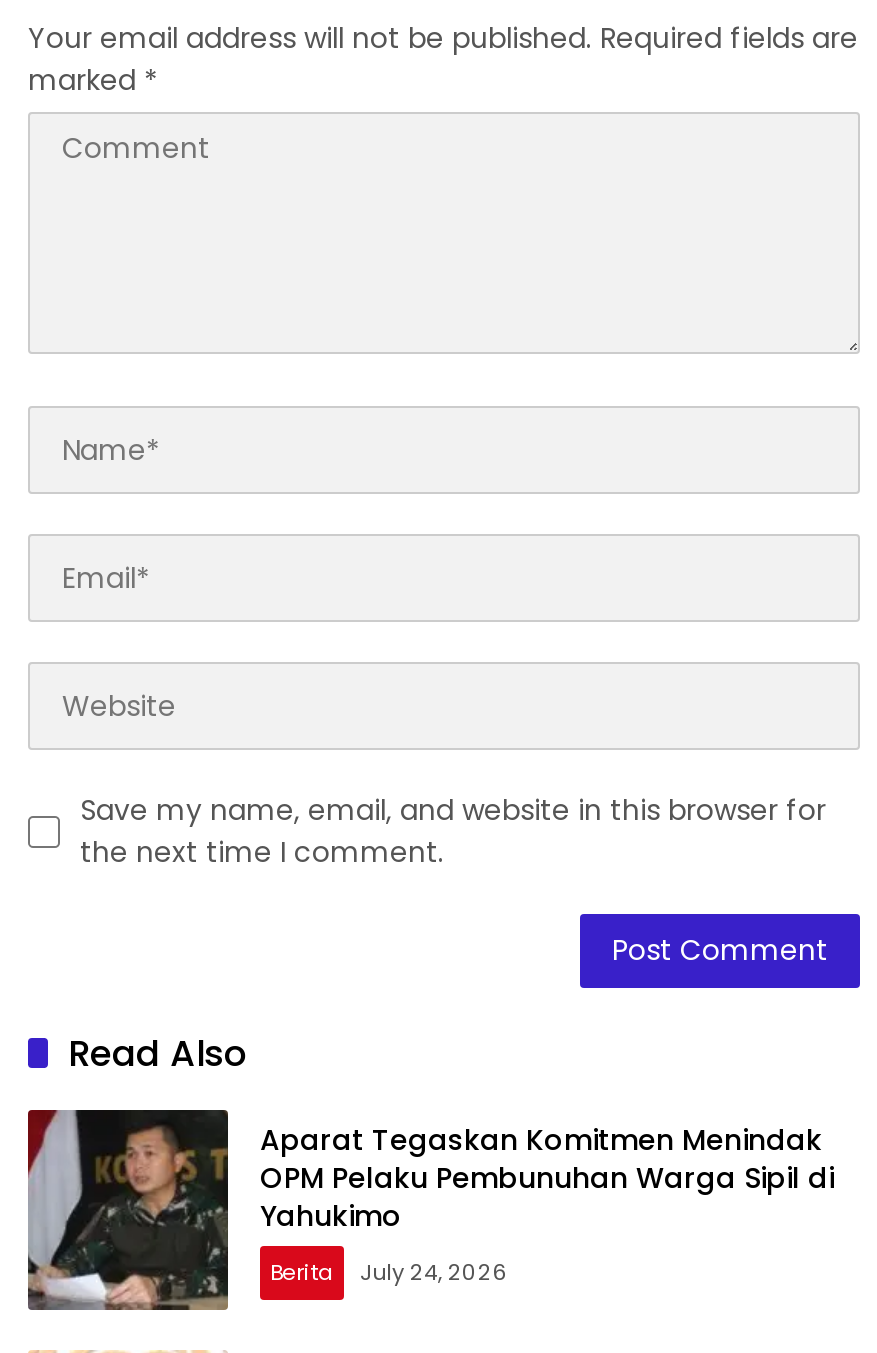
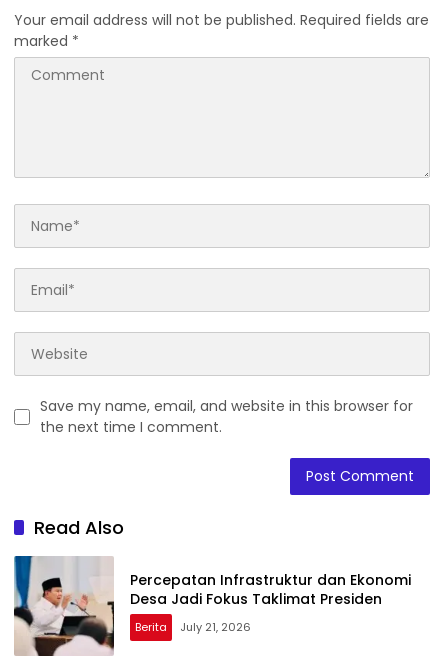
- [image]
- Aparat Tegaskan Komitmen Menindak
- OPM Pelaku Pembunuhan Warga Sipil di
- Yahukimo
+ [image]
+ Percepatan Infrastruktur dan Ekonomi
+ Desa Jadi Fokus Taklimat Presiden

- Berita July 24, 2026
+ Berita July 21, 2026
